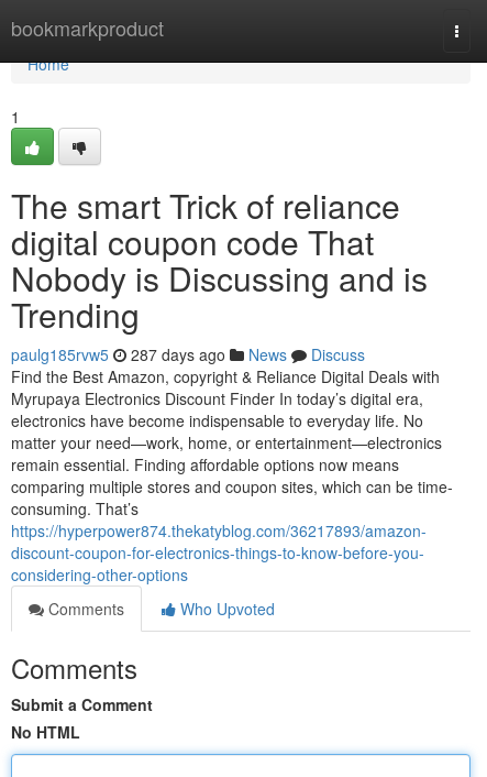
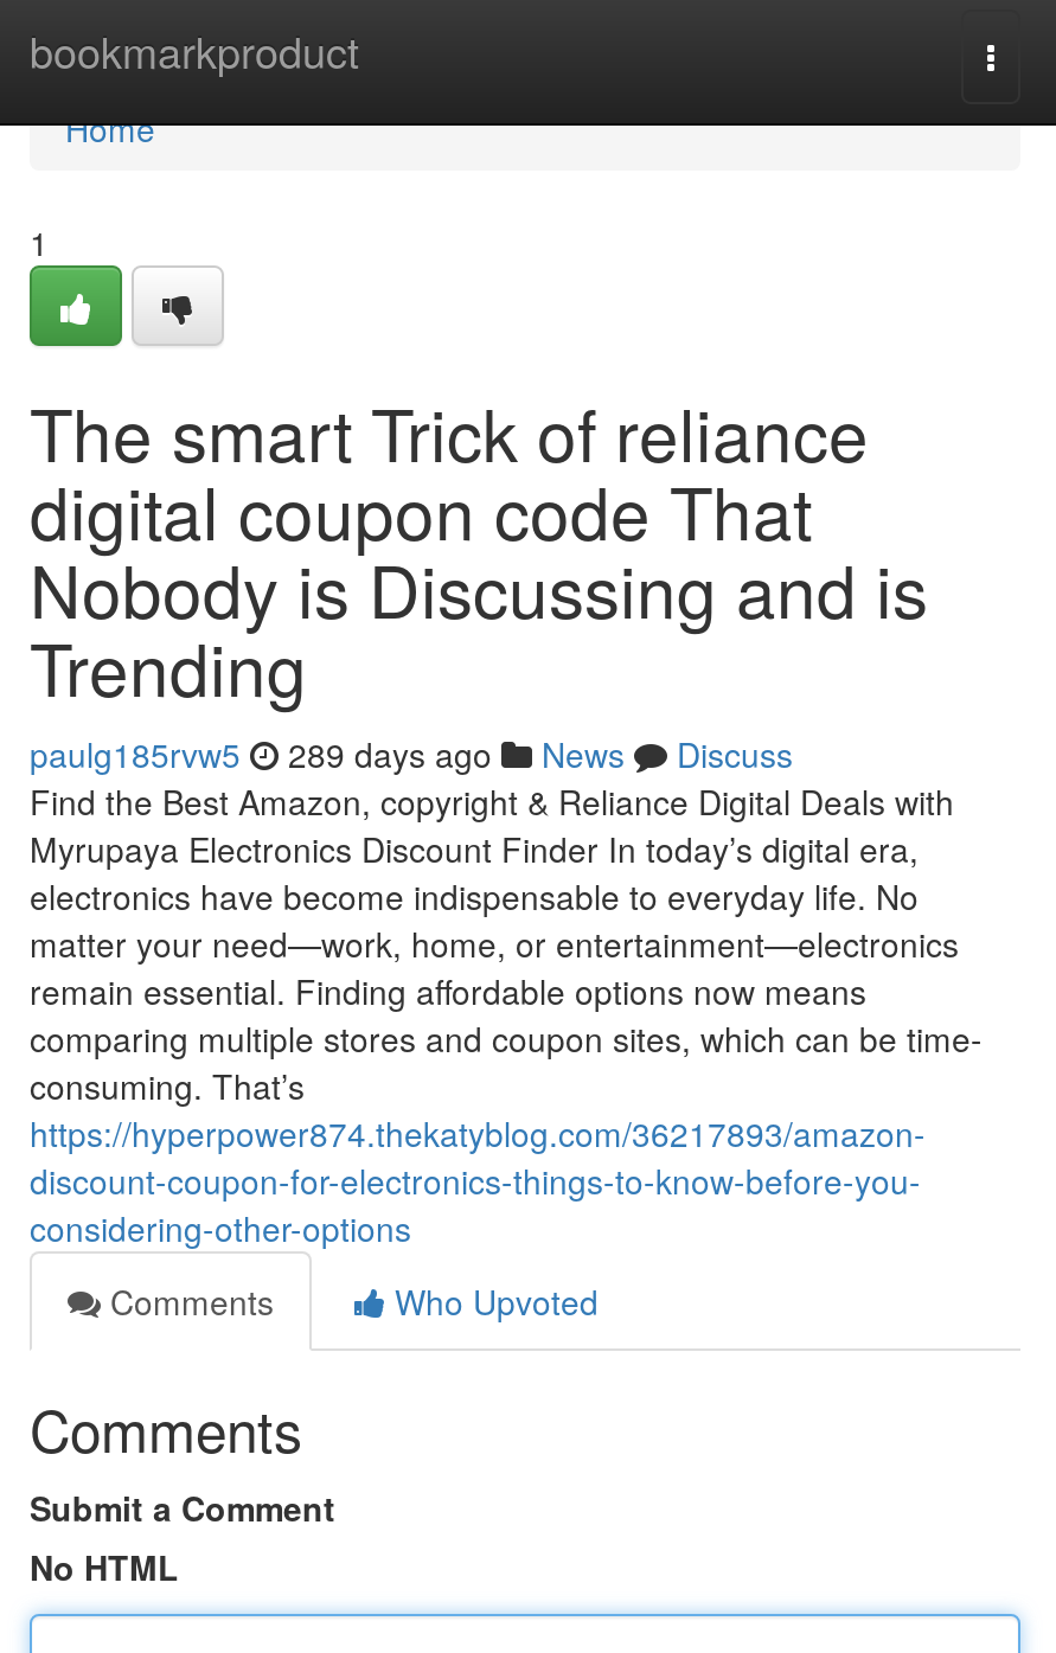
- paulg185rvw5 287 days ago News Discuss
+ paulg185rvw5 289 days ago News Discuss
